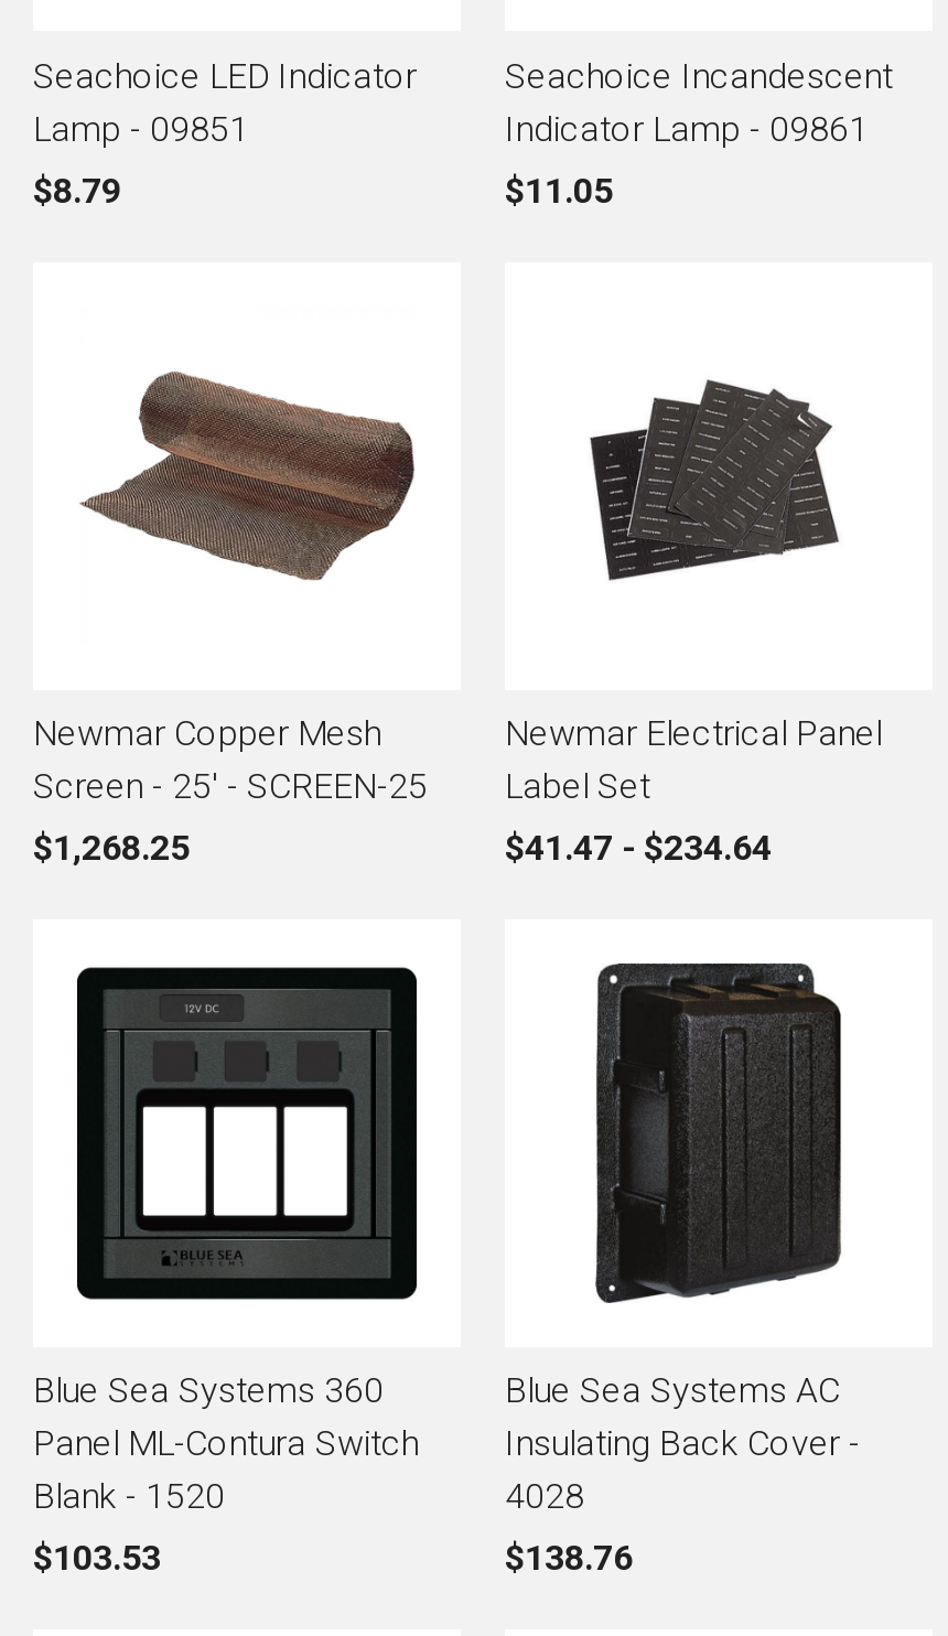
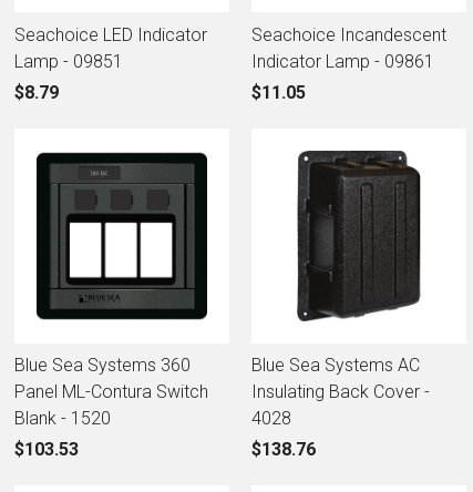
- [image]

- [image]

- Newmar Copper Mesh
- Screen - 25' - SCREEN-25
- $1,268.25

- Newmar Electrical Panel
- Label Set
- $41.47 - $234.64
